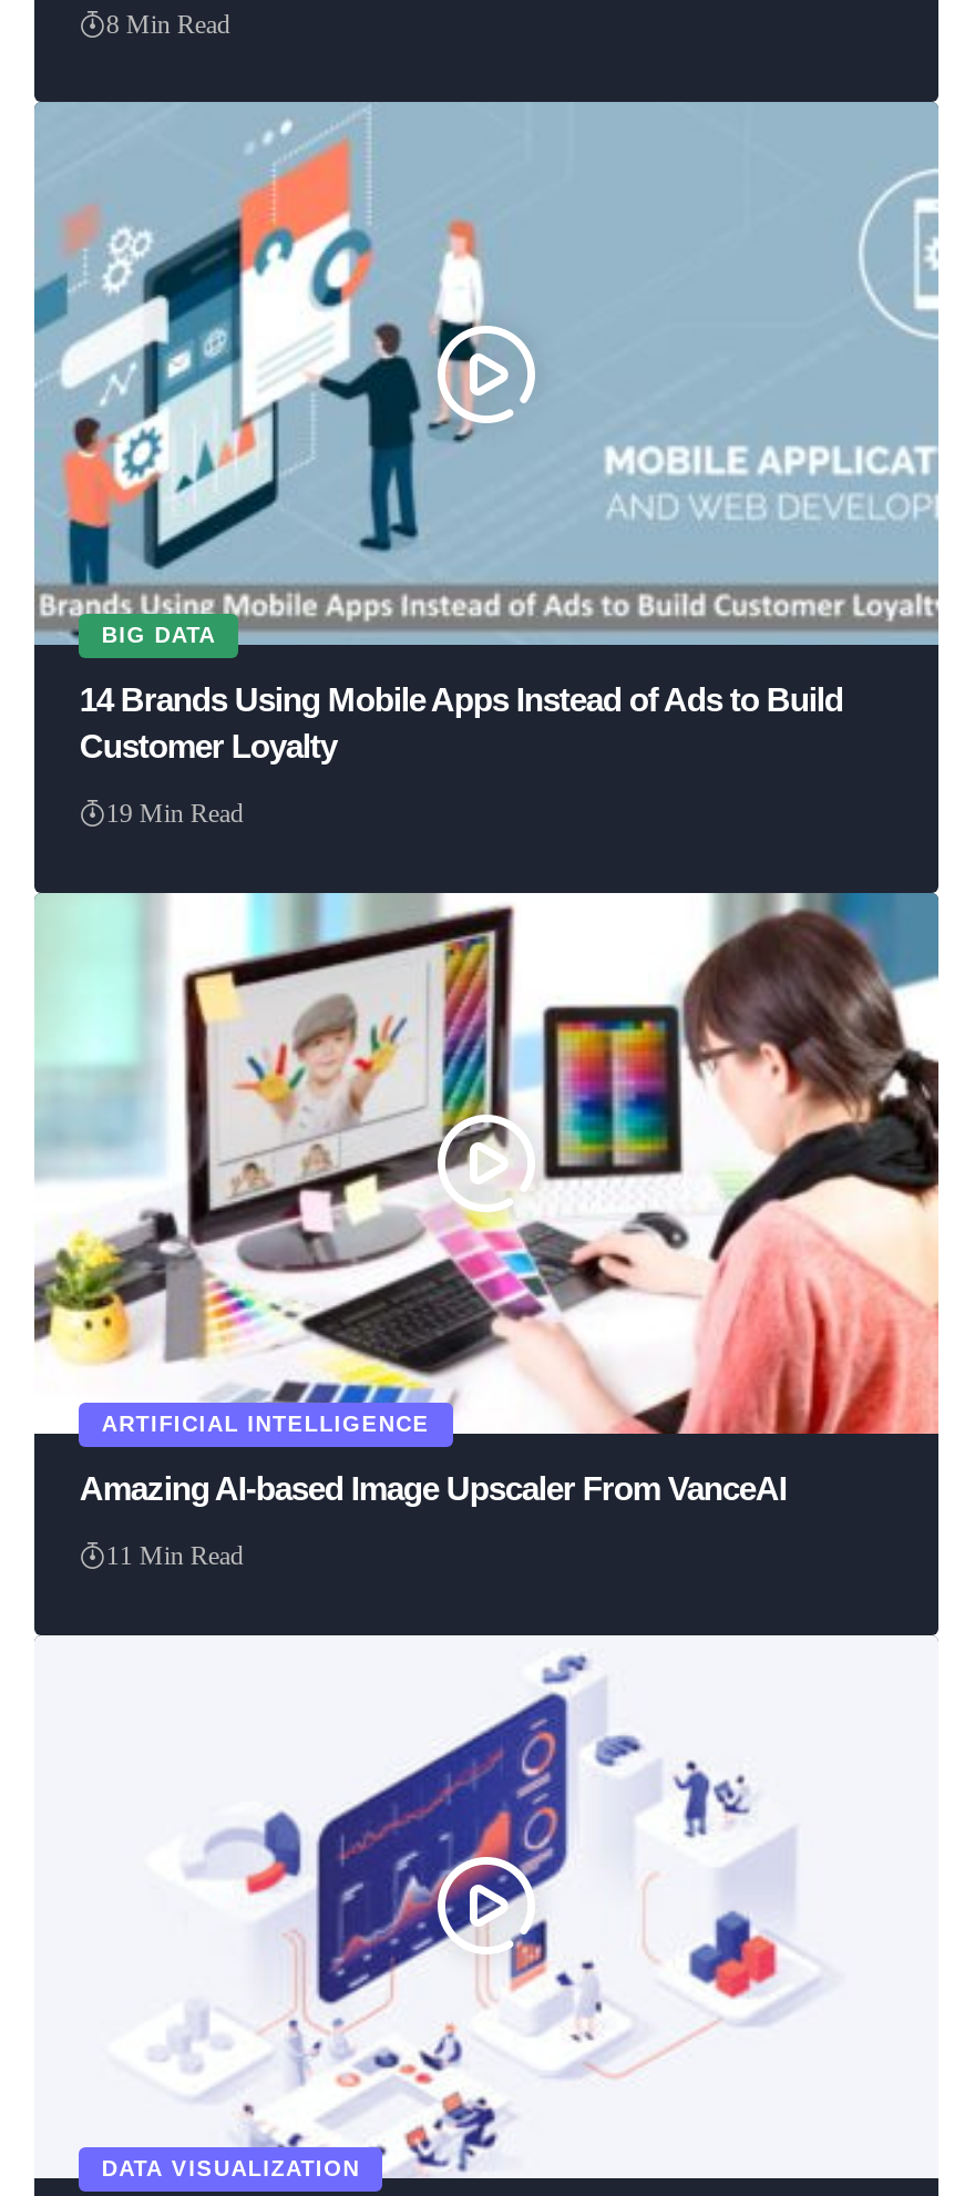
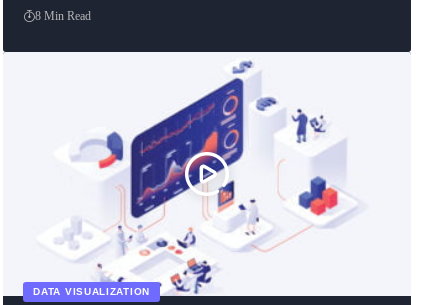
- [image]
- BIG DATA
- 14 Brands Using Mobile Apps Instead of Ads to Build
- Customer Loyalty
- 19 Min Read

- [image]
- ARTIFICIAL INTELLIGENCE
- Amazing AI-based Image Upscaler From VanceAI
- 11 Min Read
